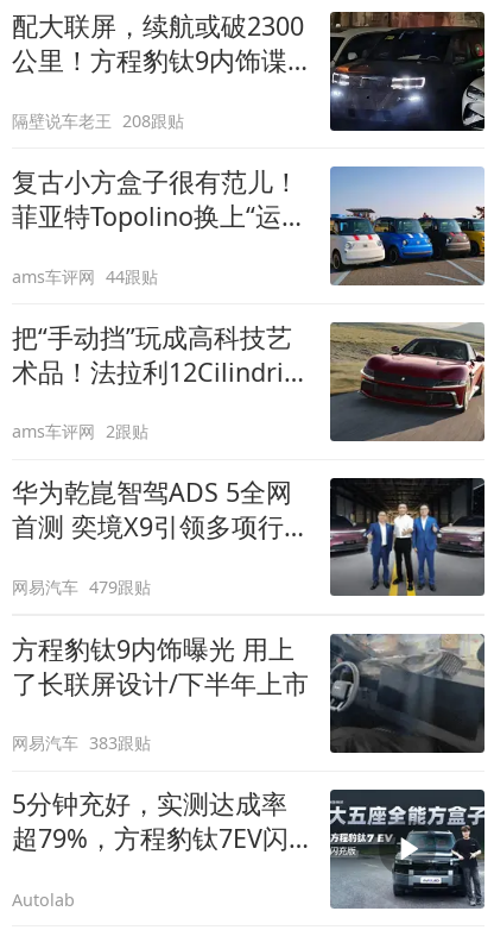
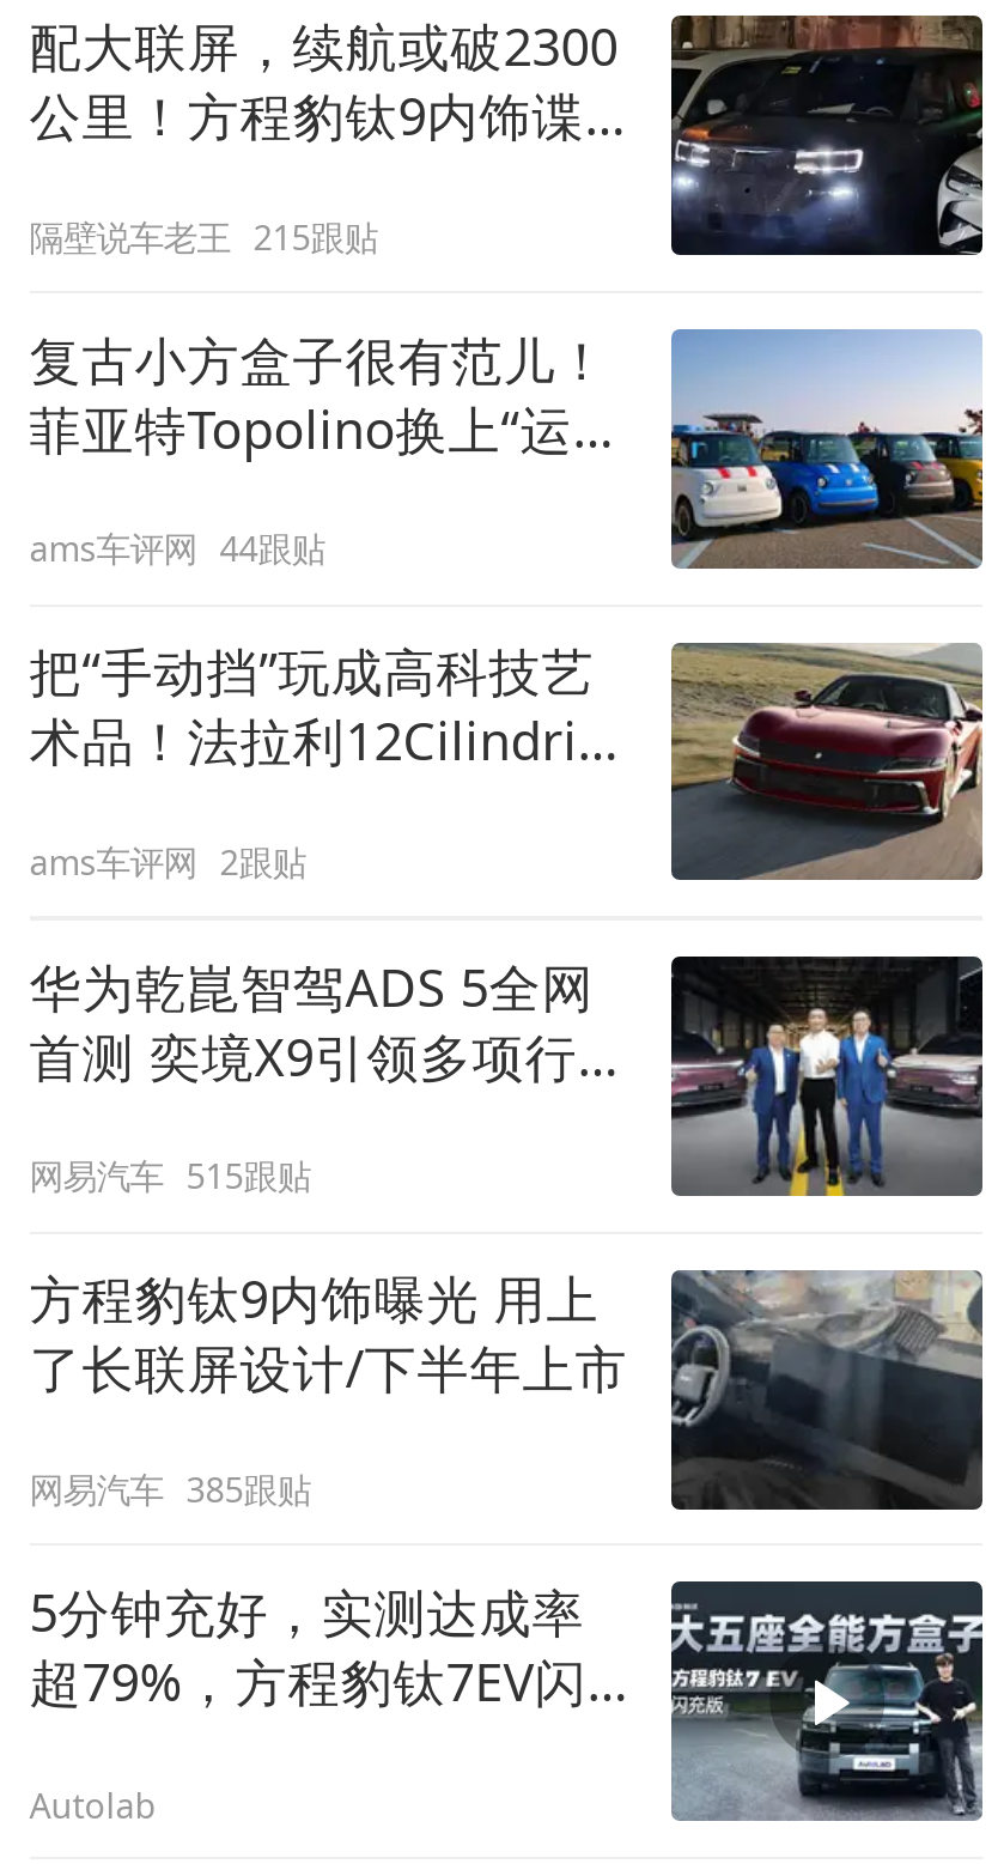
- 隔壁说车老王 208跟贴
+ 隔壁说车老王 215跟贴

- 网易汽车 479跟贴
+ 网易汽车 515跟贴

- 网易汽车 383跟贴
+ 网易汽车 385跟贴
